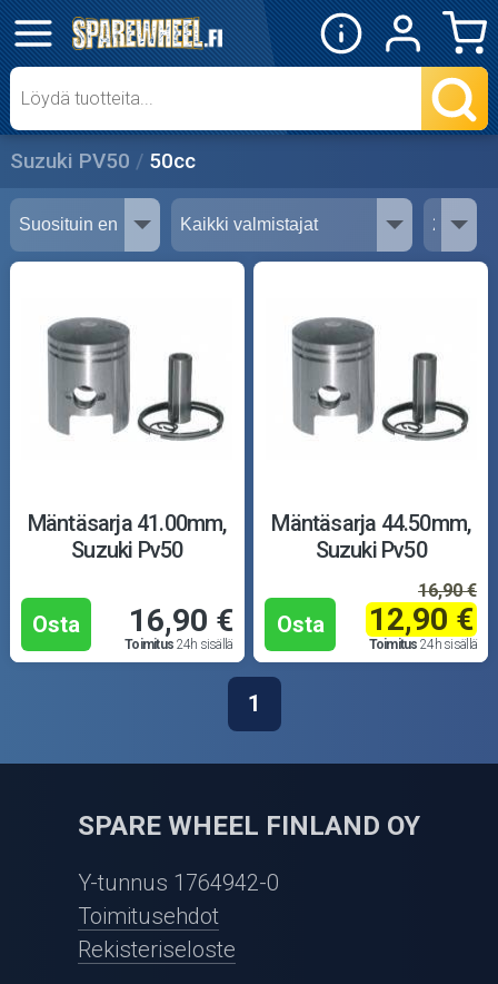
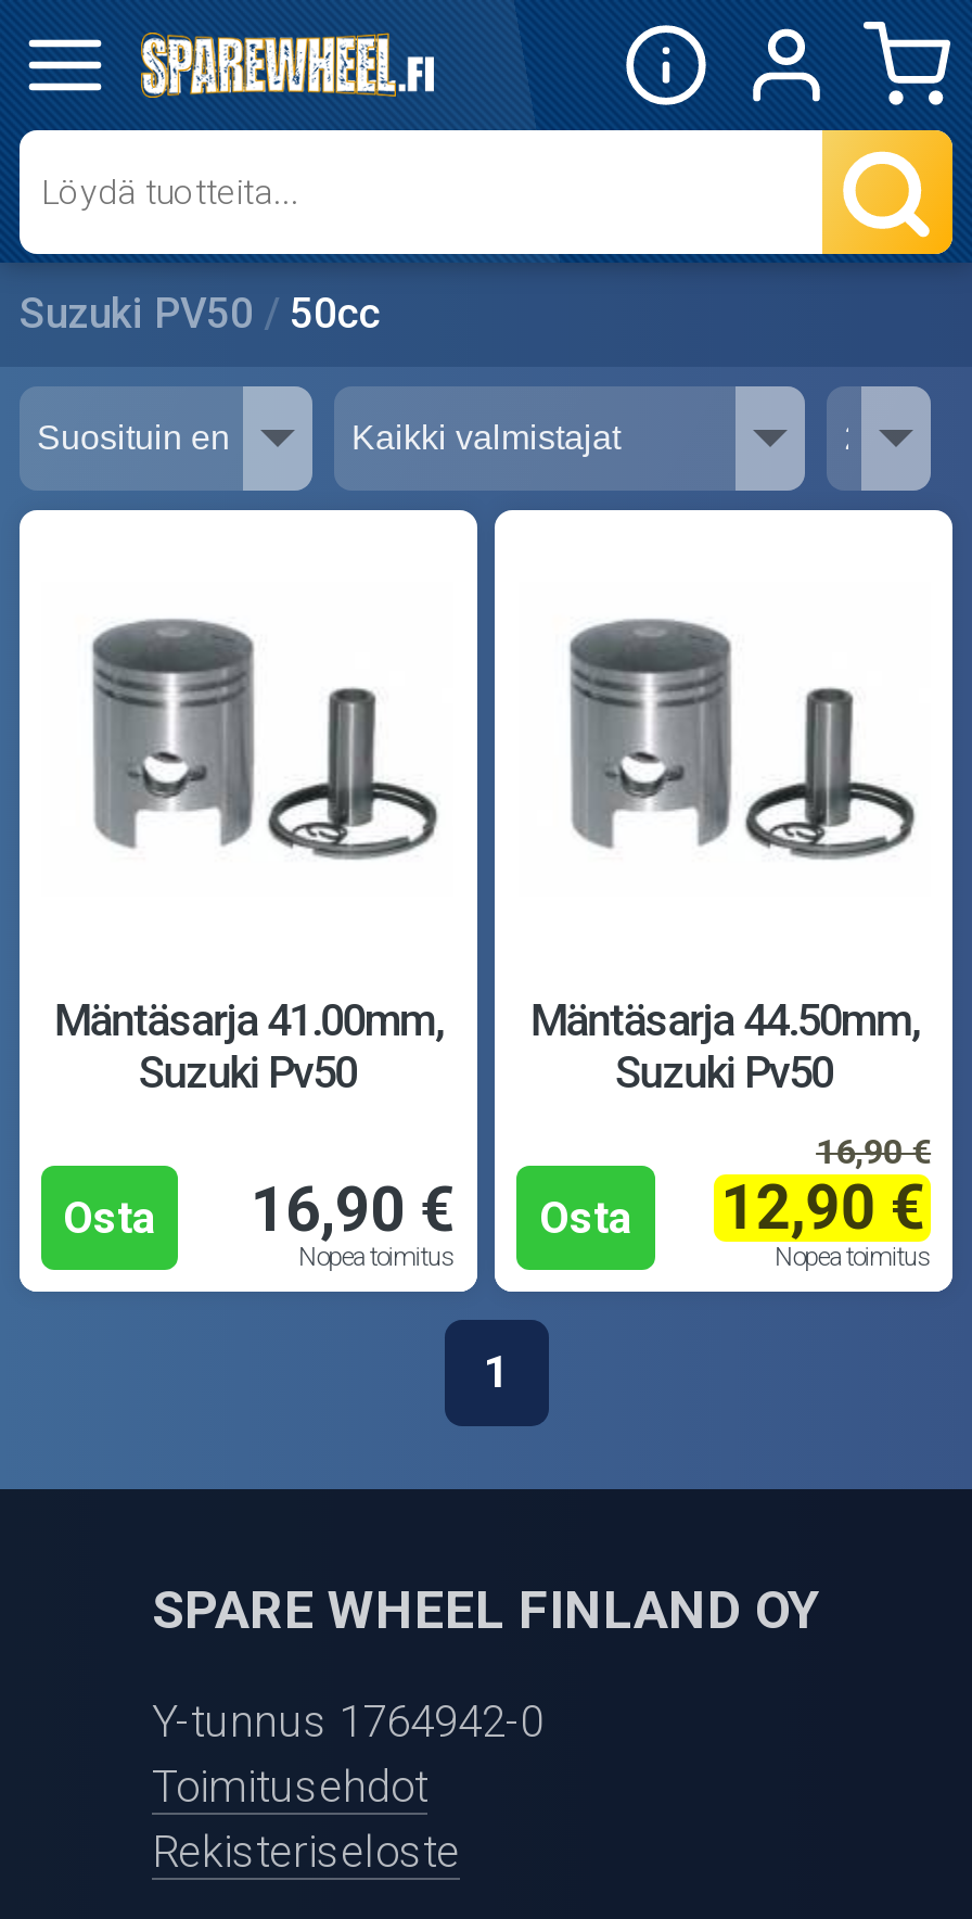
- Toimitus 24h sisällä
+ Nopea toimitus

- Toimitus 24h sisällä
+ Nopea toimitus
